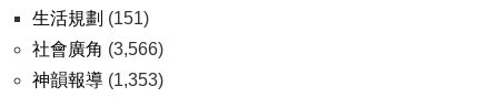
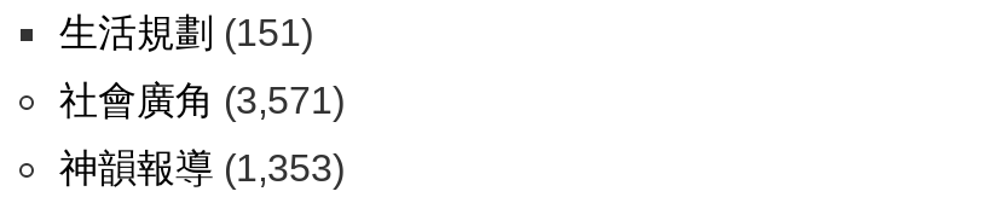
- 社會廣角(3,566)
+ 社會廣角(3,571)
